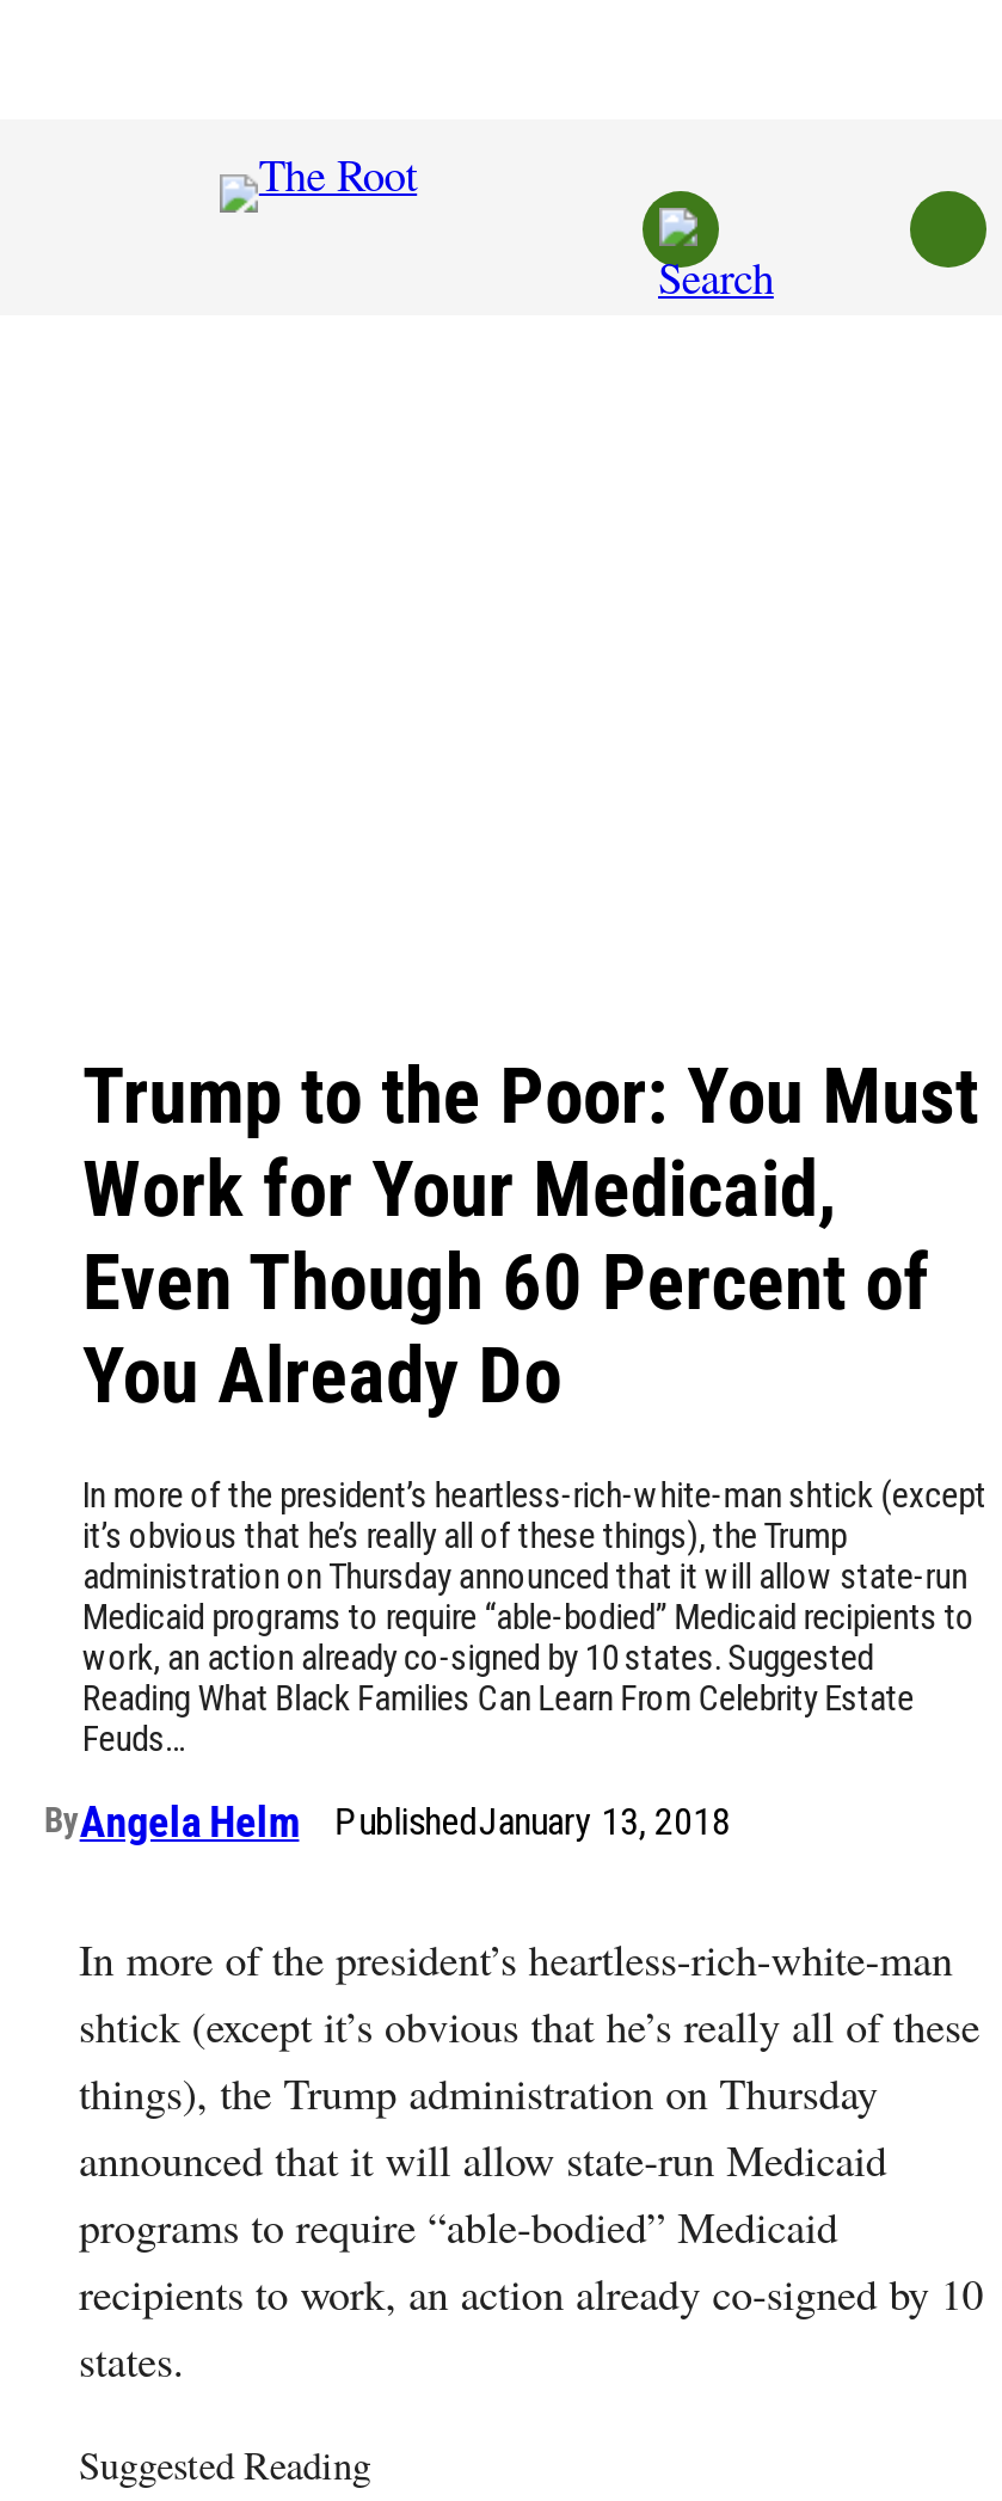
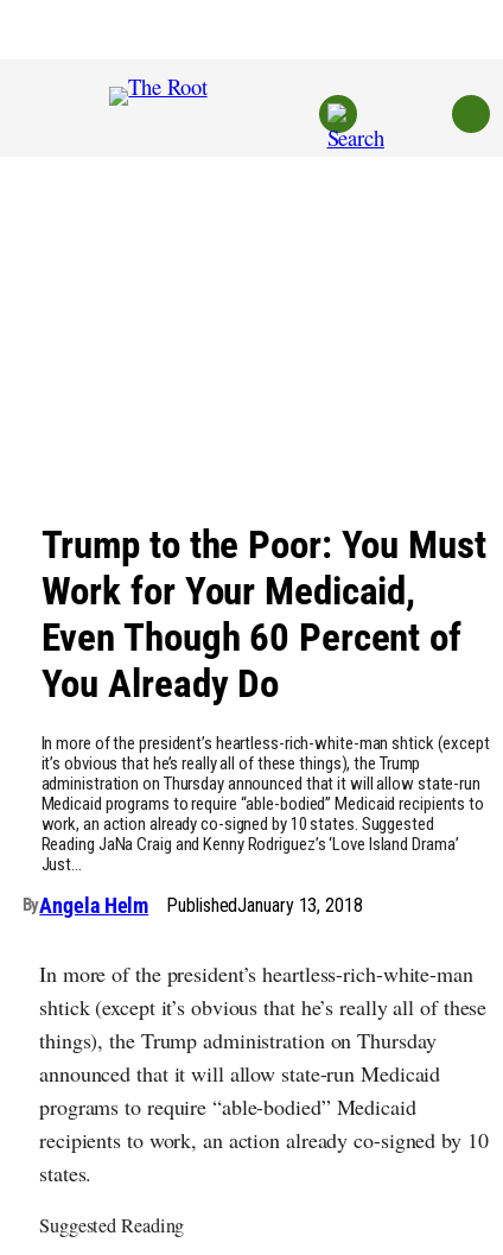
- Reading What Black Families Can Learn From Celebrity Estate
- Feuds…
+ Reading JaNa Craig and Kenny Rodriguez’s ‘Love Island Drama’
+ Just…
